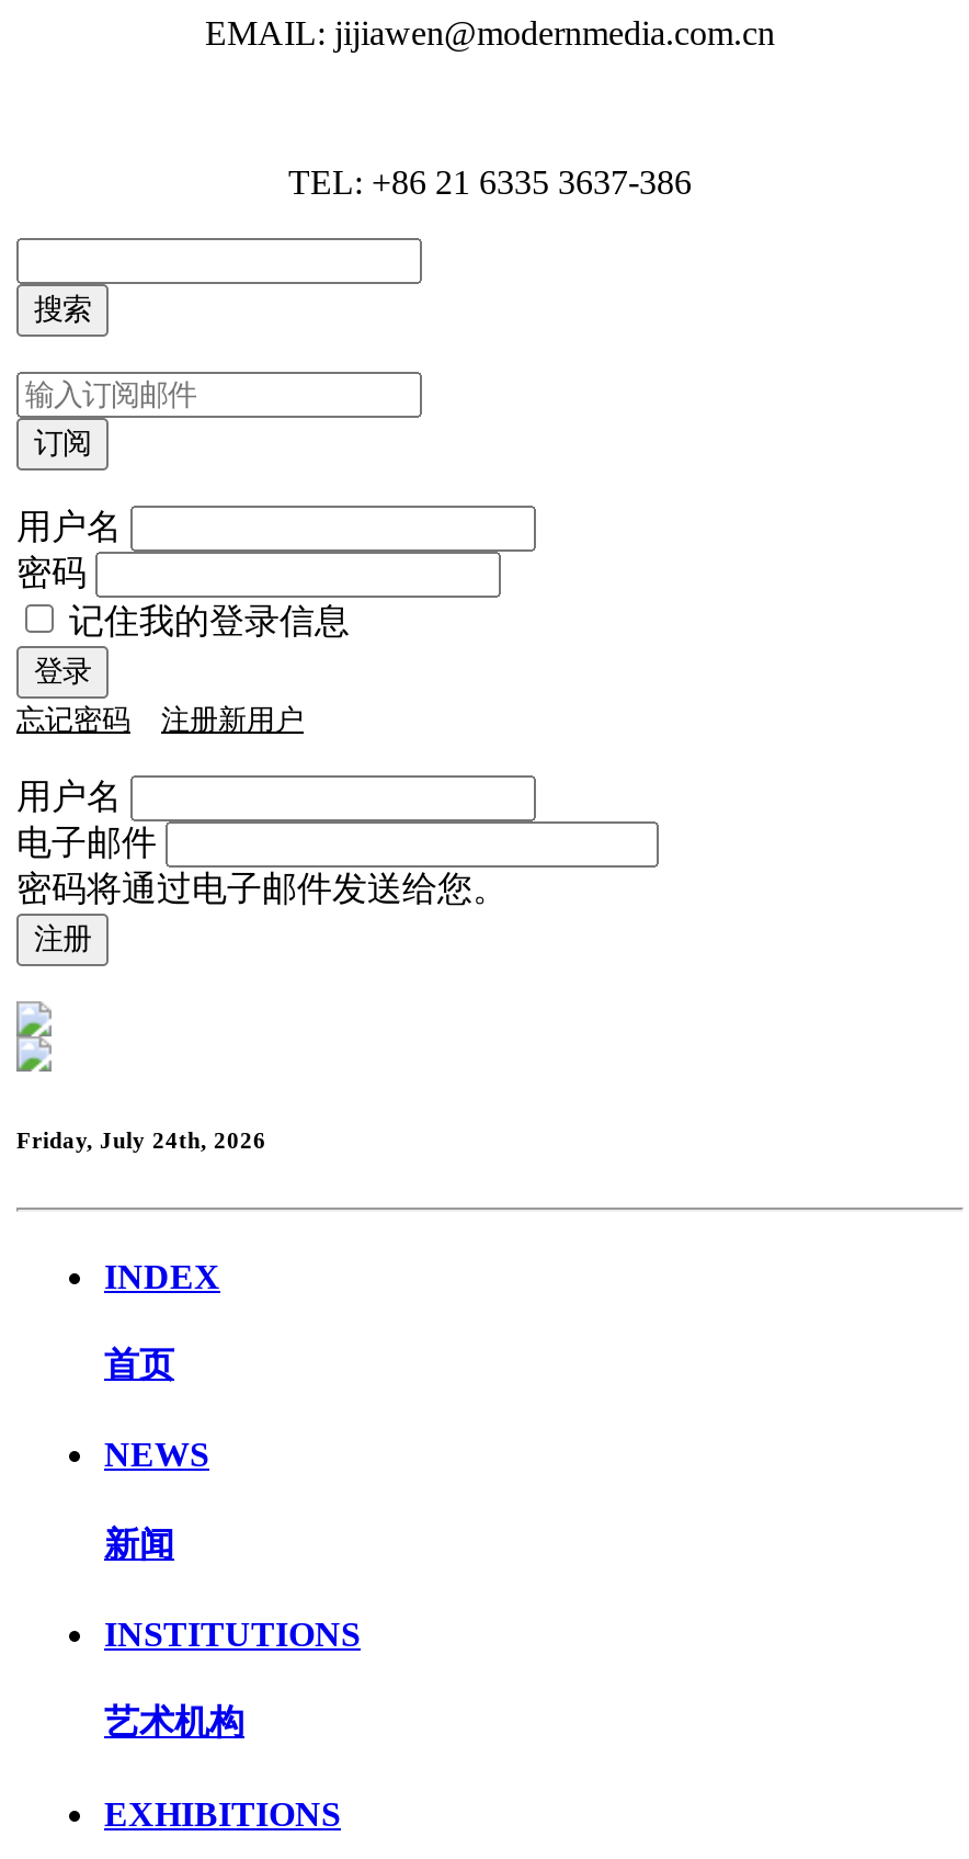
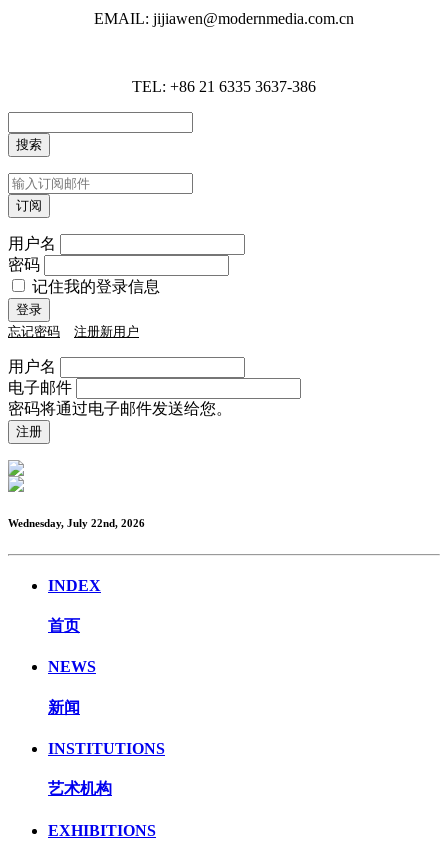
- Friday, July 24th, 2026
+ Wednesday, July 22nd, 2026
